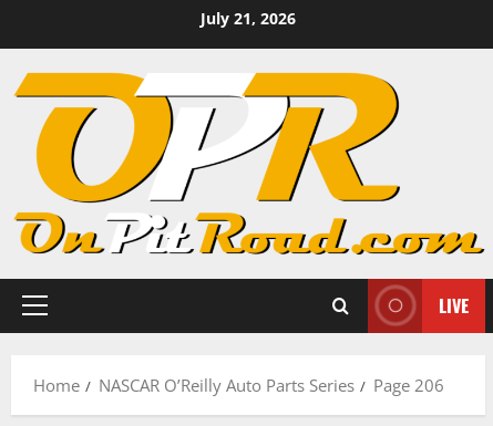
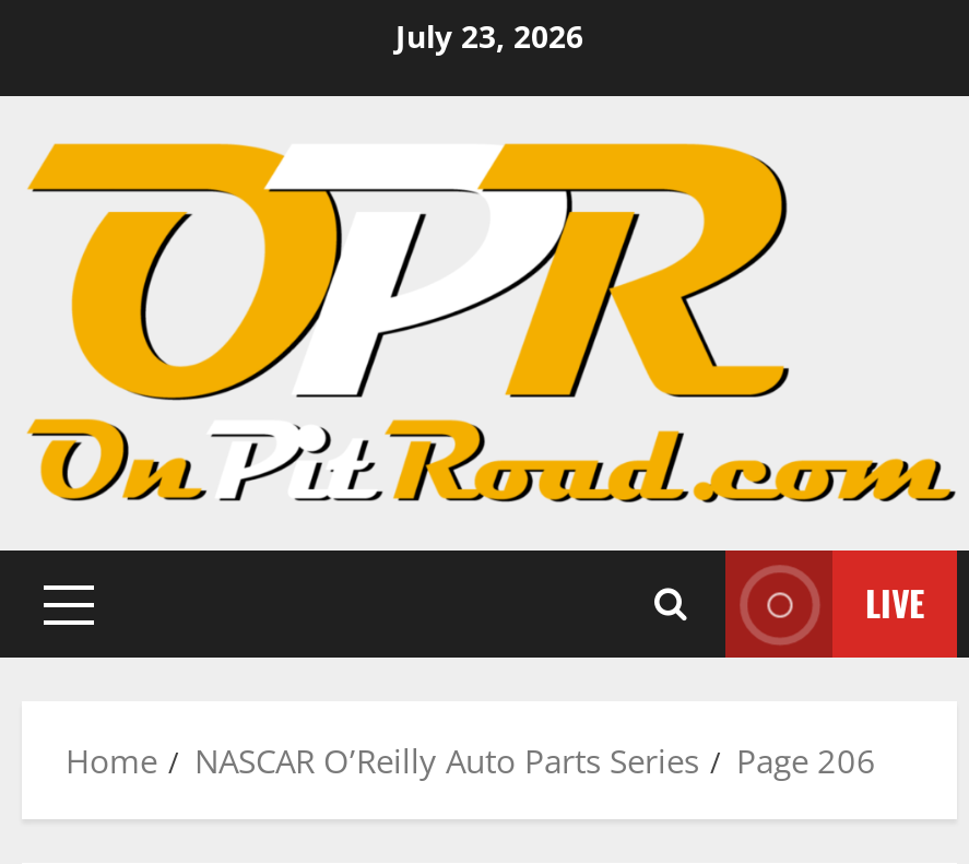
- July 21, 2026
+ July 23, 2026
